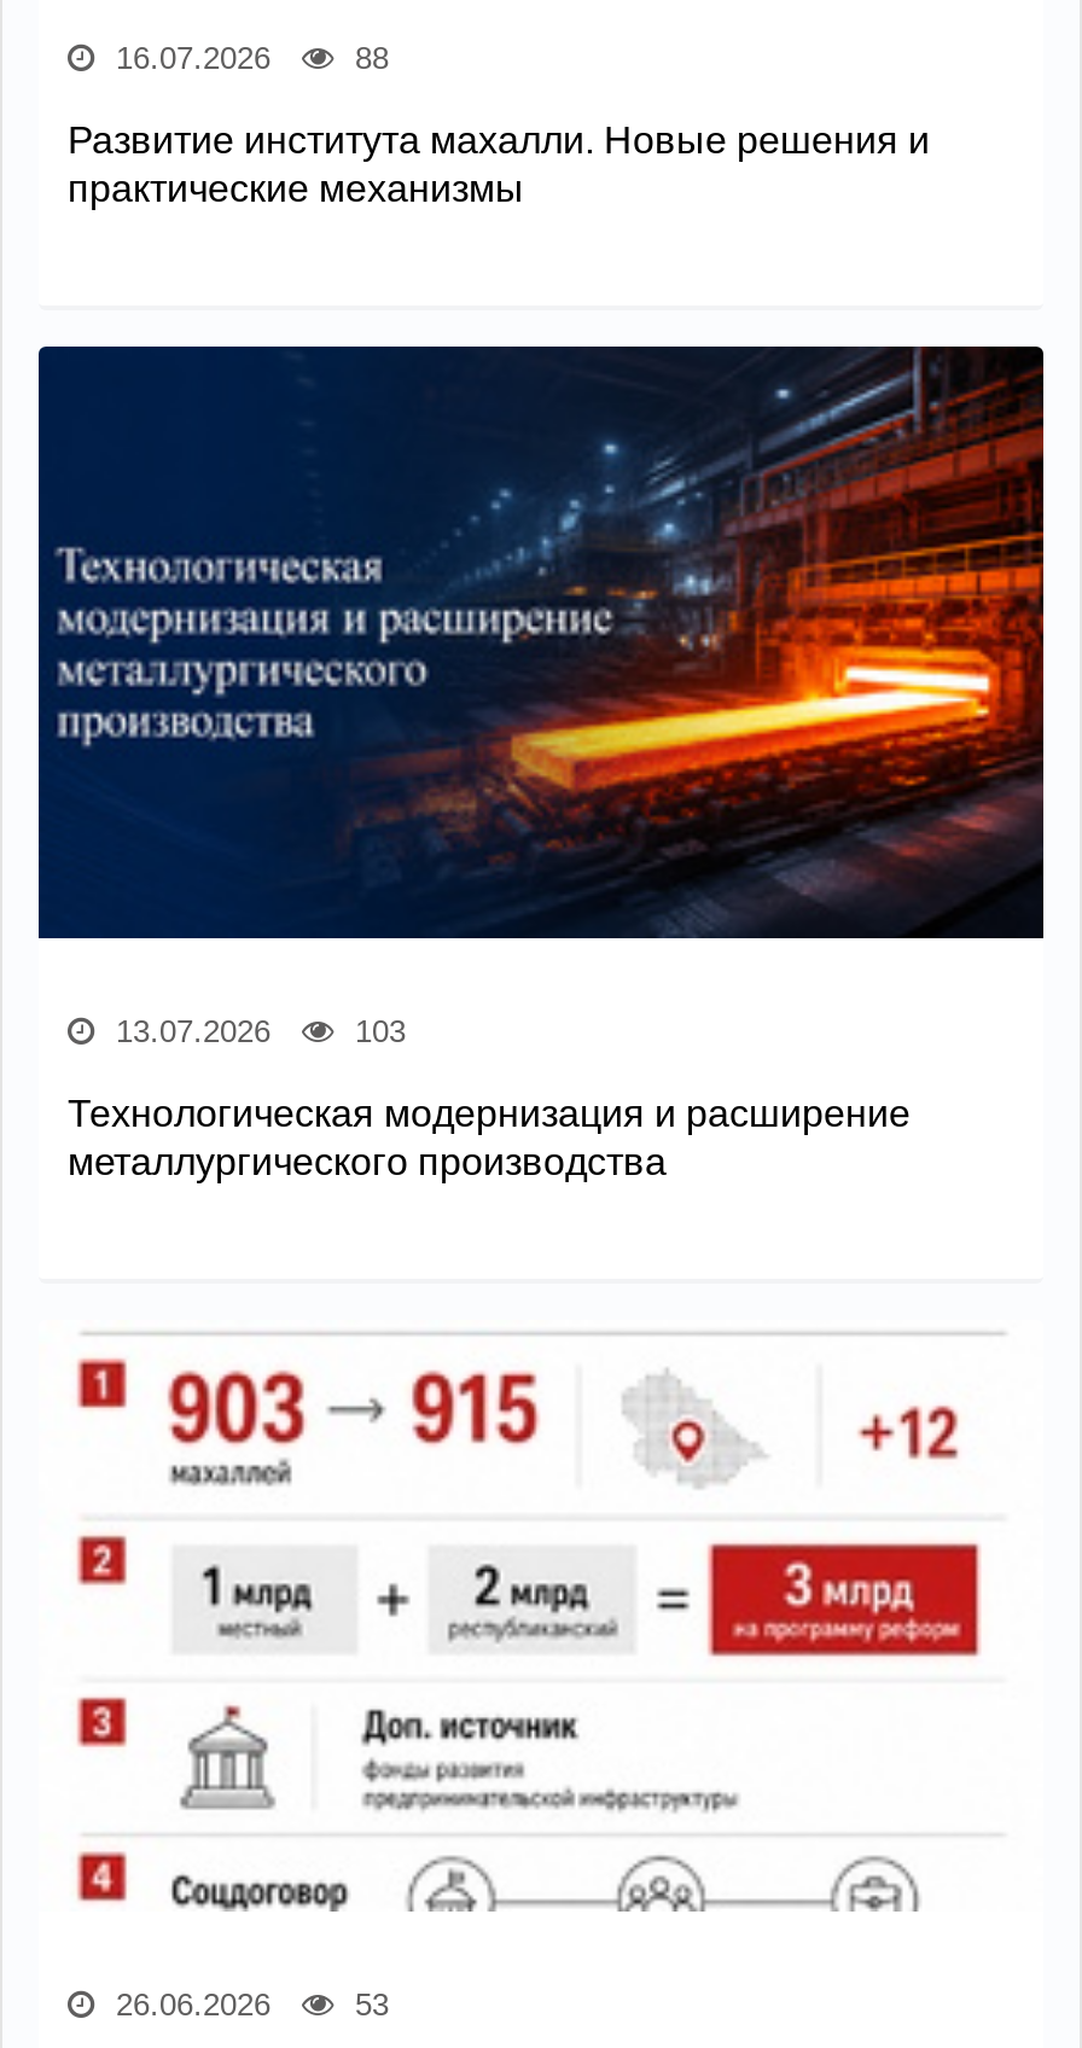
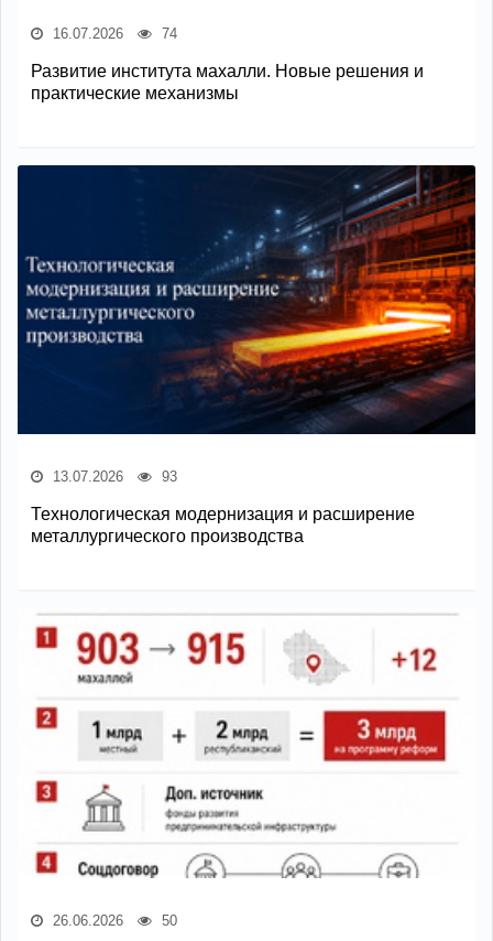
- 88
+ 74

- 103
+ 93

- 53
+ 50
